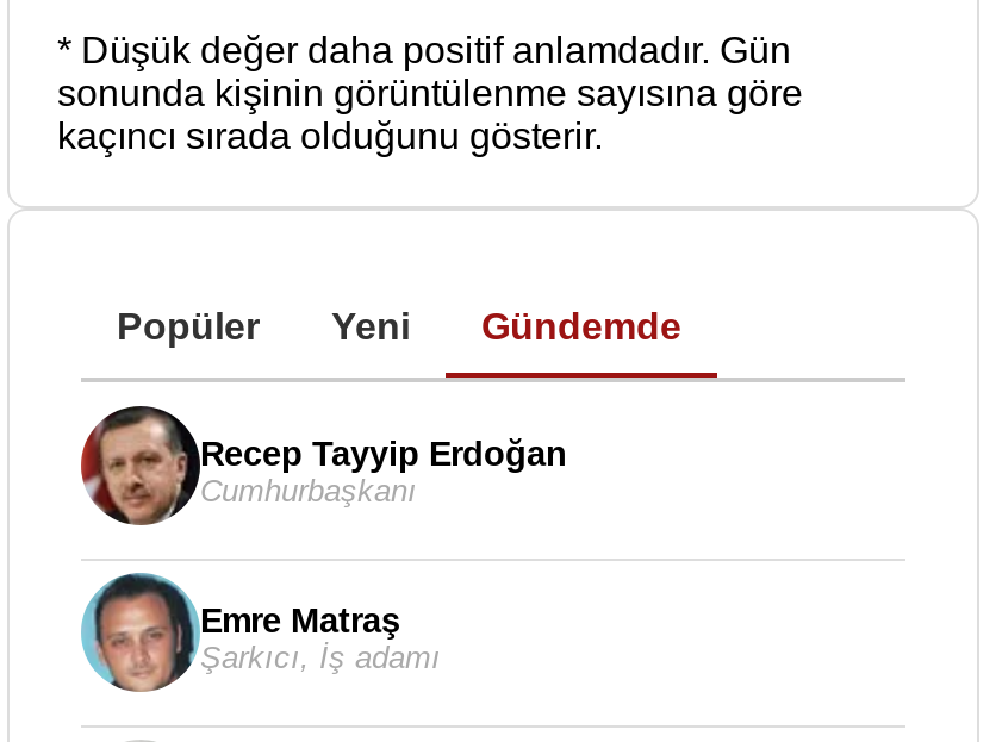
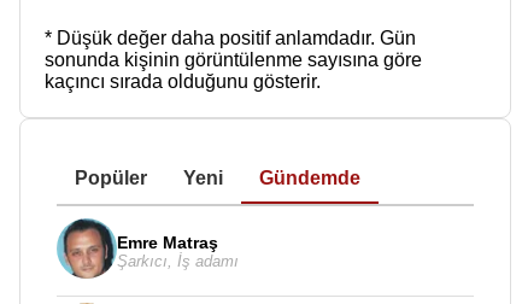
- [image]
- Recep Tayyip Erdoğan
- Cumhurbaşkanı
